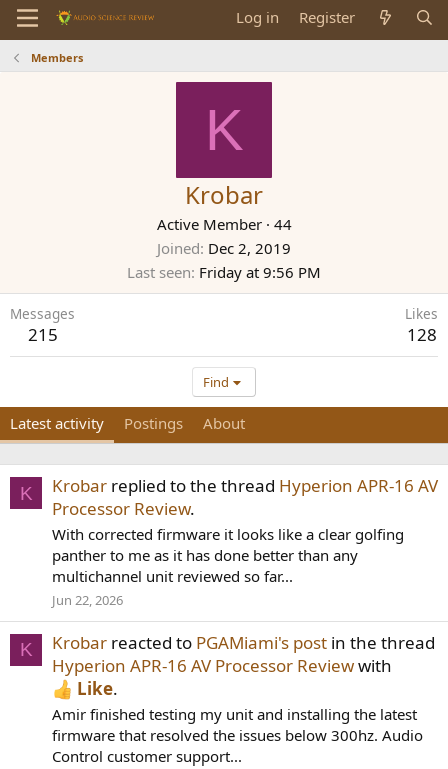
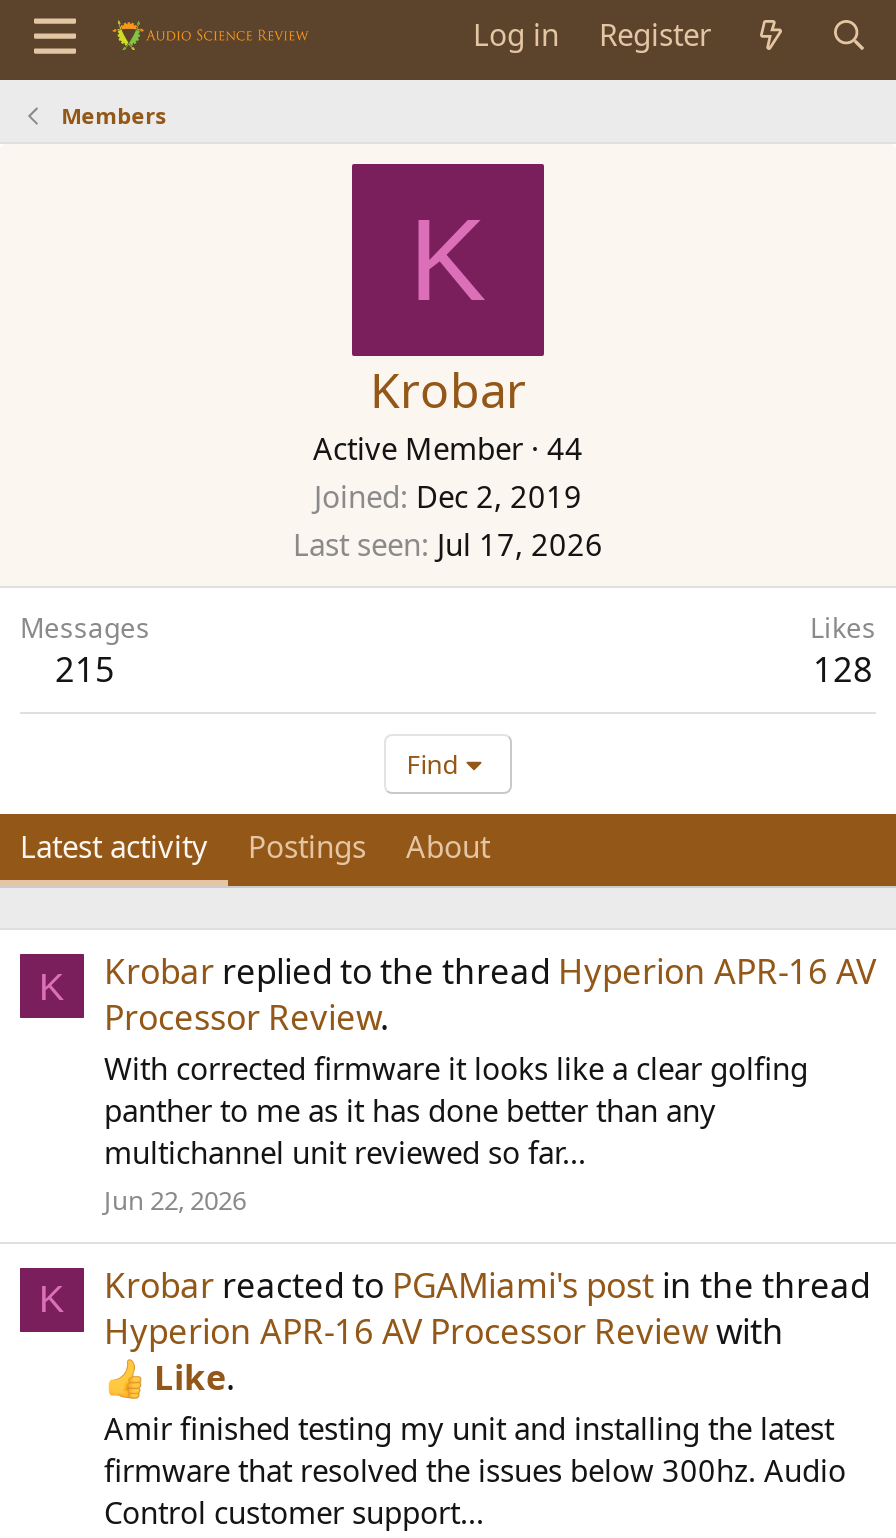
- Last seen Friday at 9:56 PM
+ Last seen Jul 17, 2026
